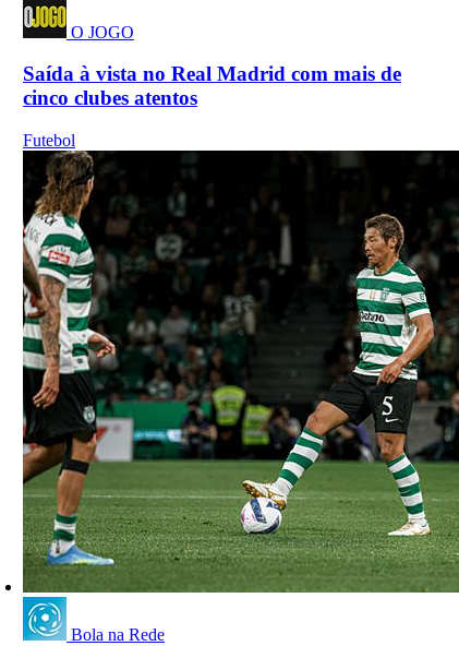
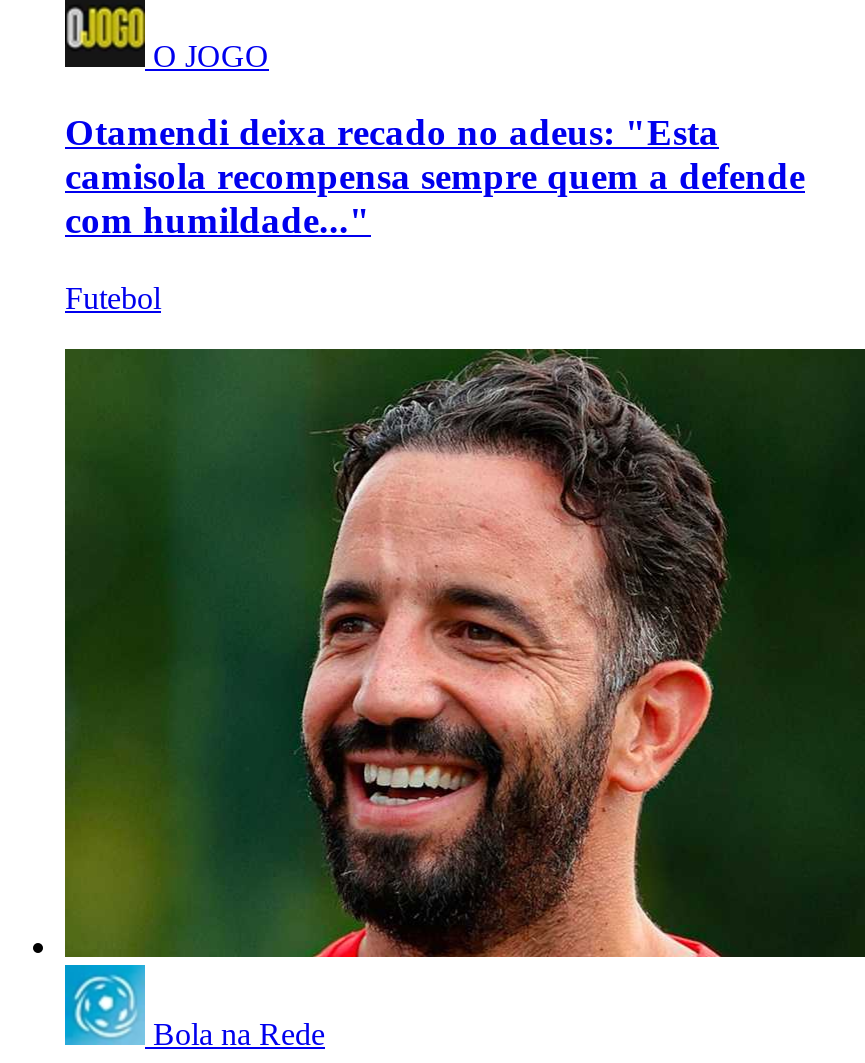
- Saída à vista no Real Madrid com mais de
- cinco clubes atentos
+ Otamendi deixa recado no adeus: "Esta
+ camisola recompensa sempre quem a defende
+ com humildade..."

moved down: Futebol

- [image]
+ [image]
